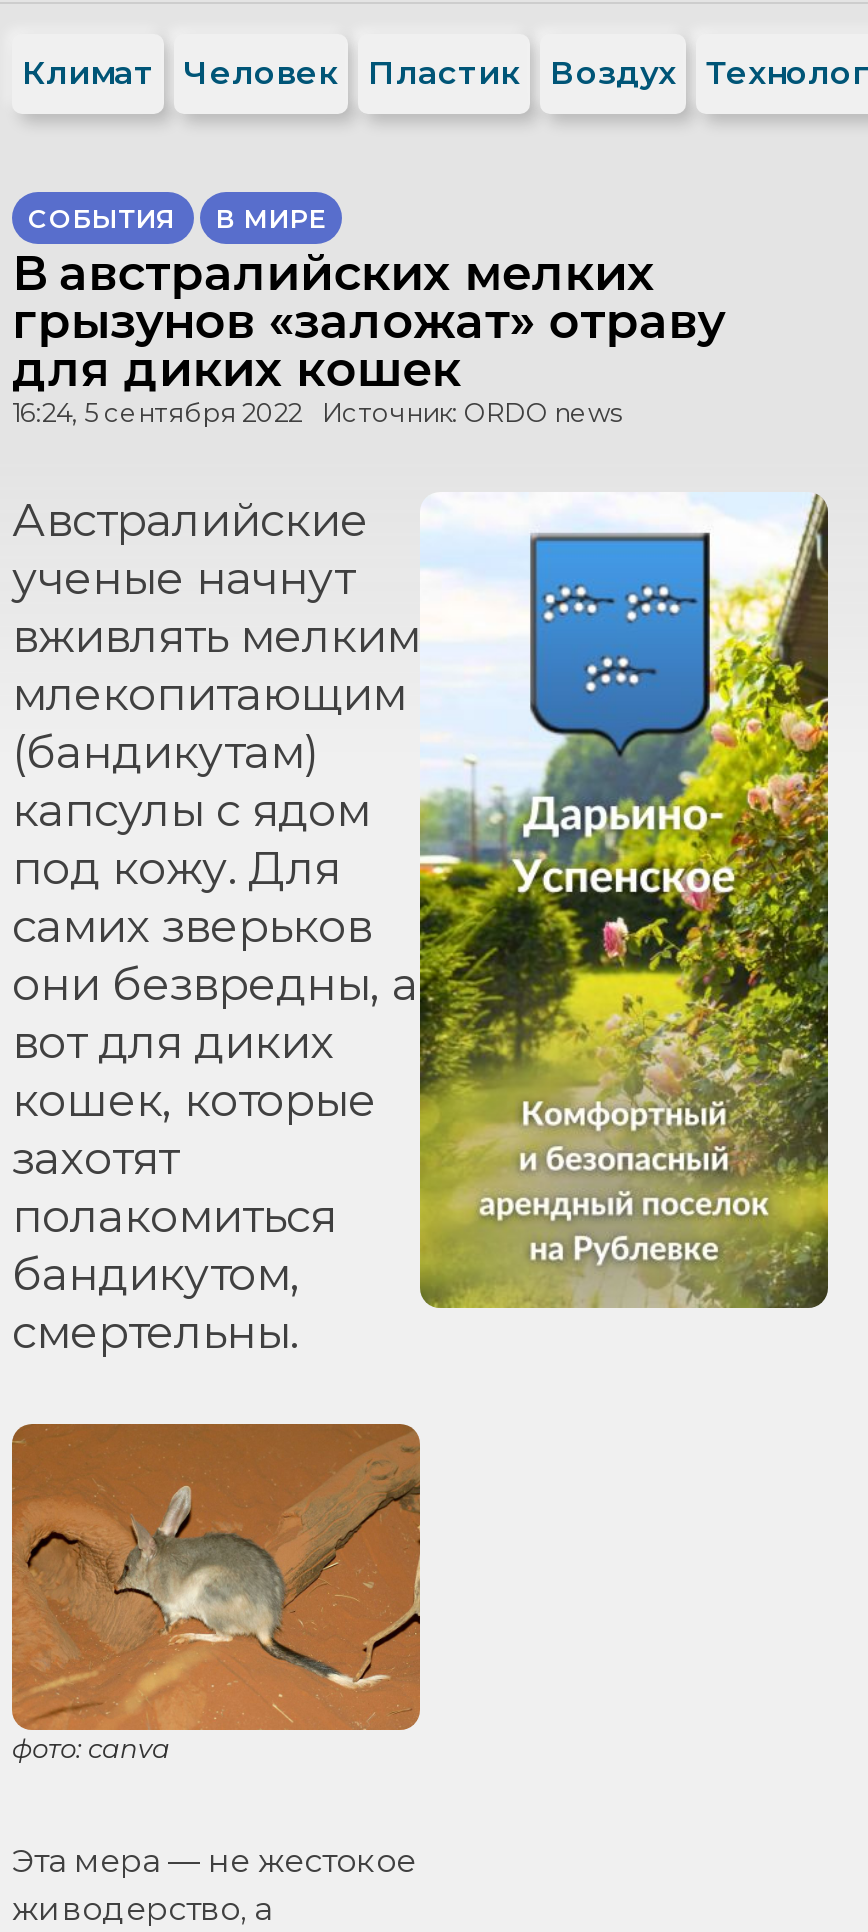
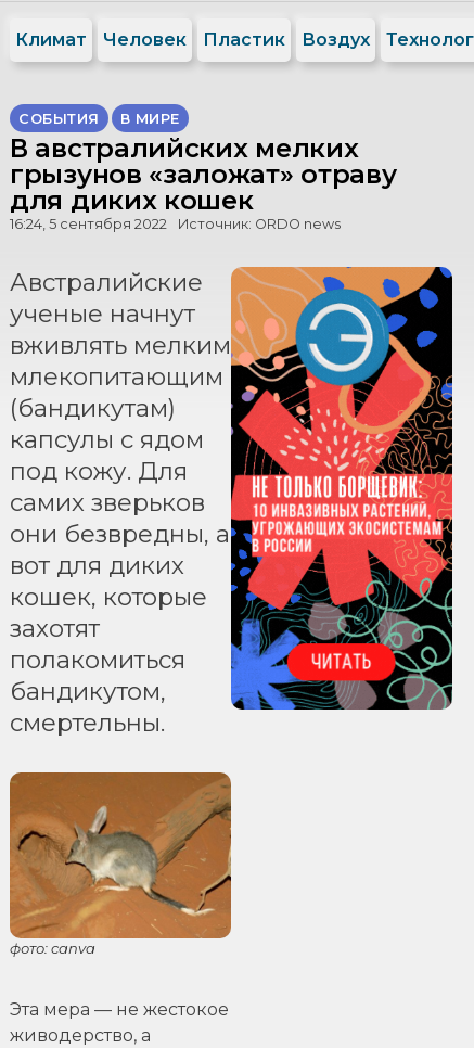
- [image]
+ [image]
